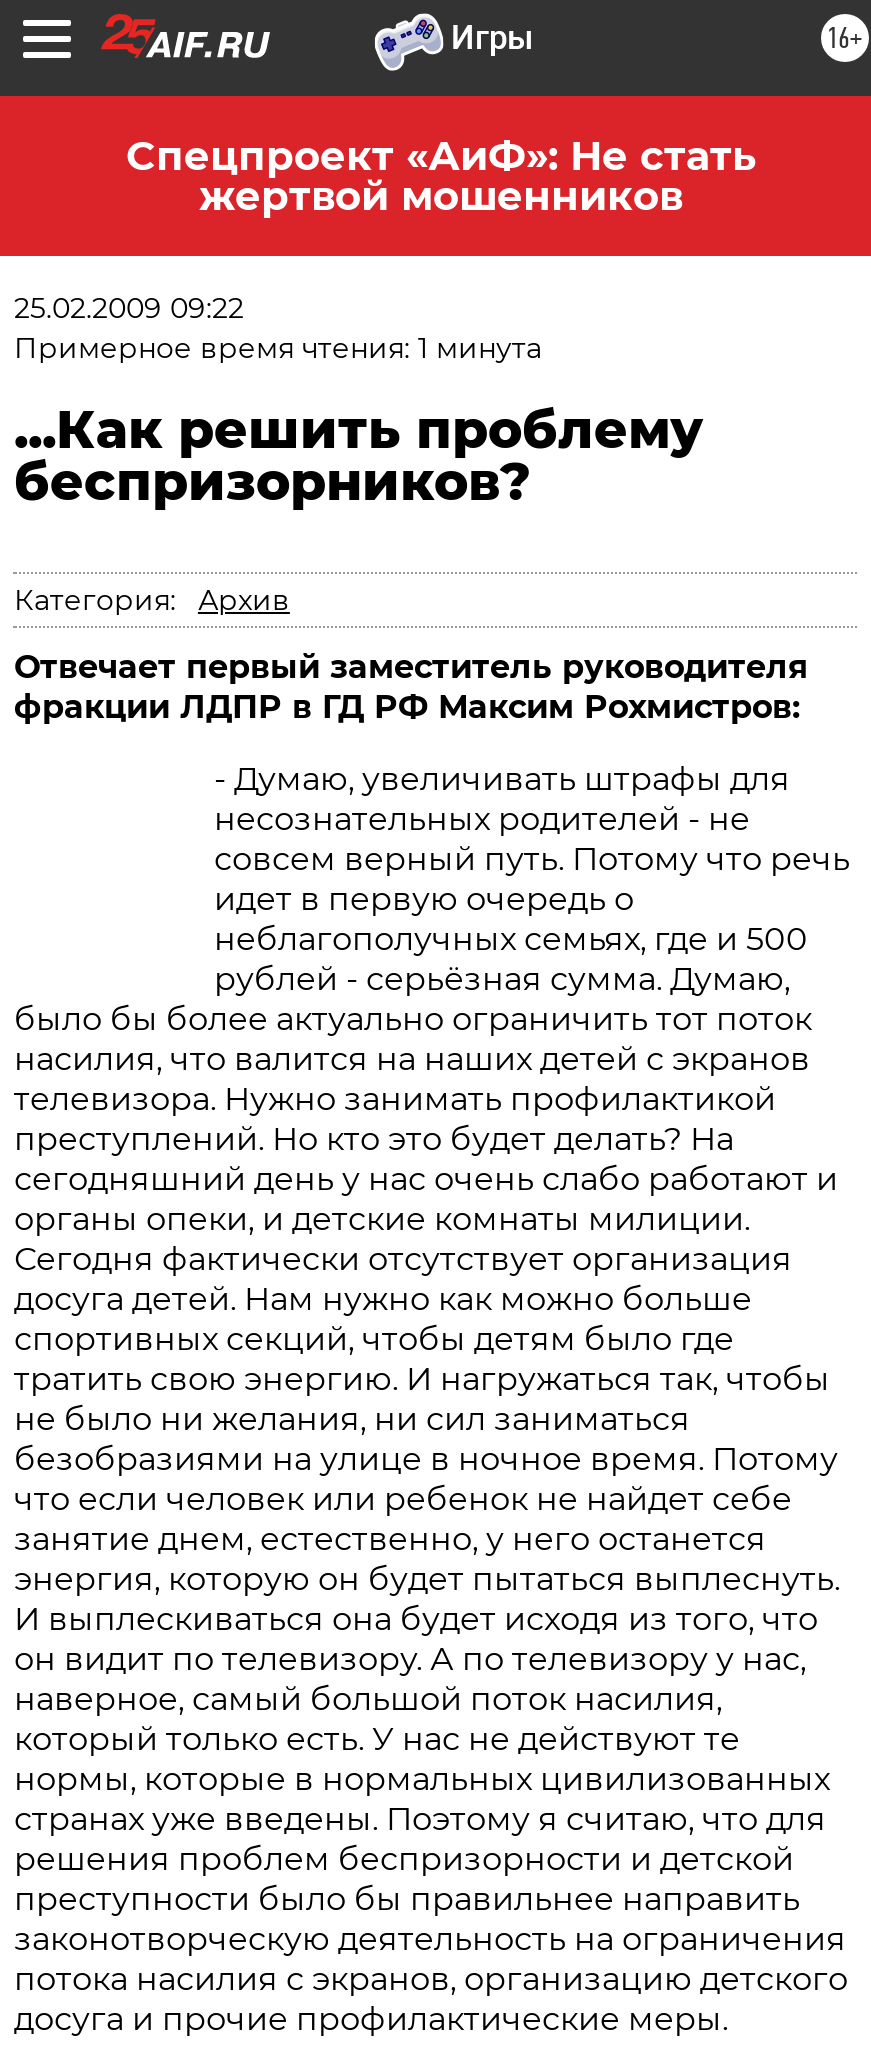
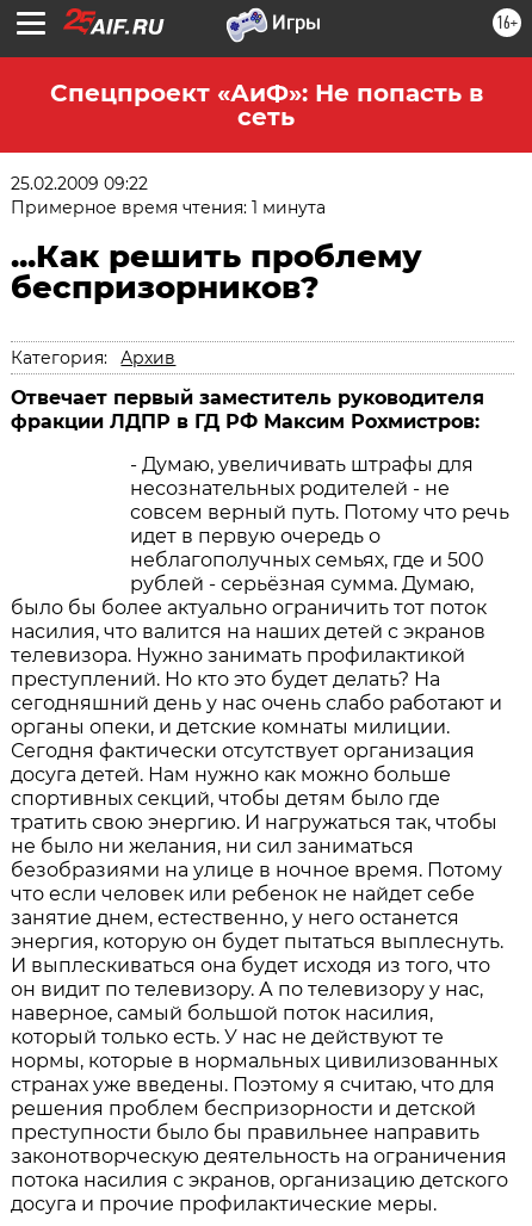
- Спецпроект «АиФ»: Не стать
- жертвой мошенников
+ Спецпроект «АиФ»: Не попасть в
+ сеть
